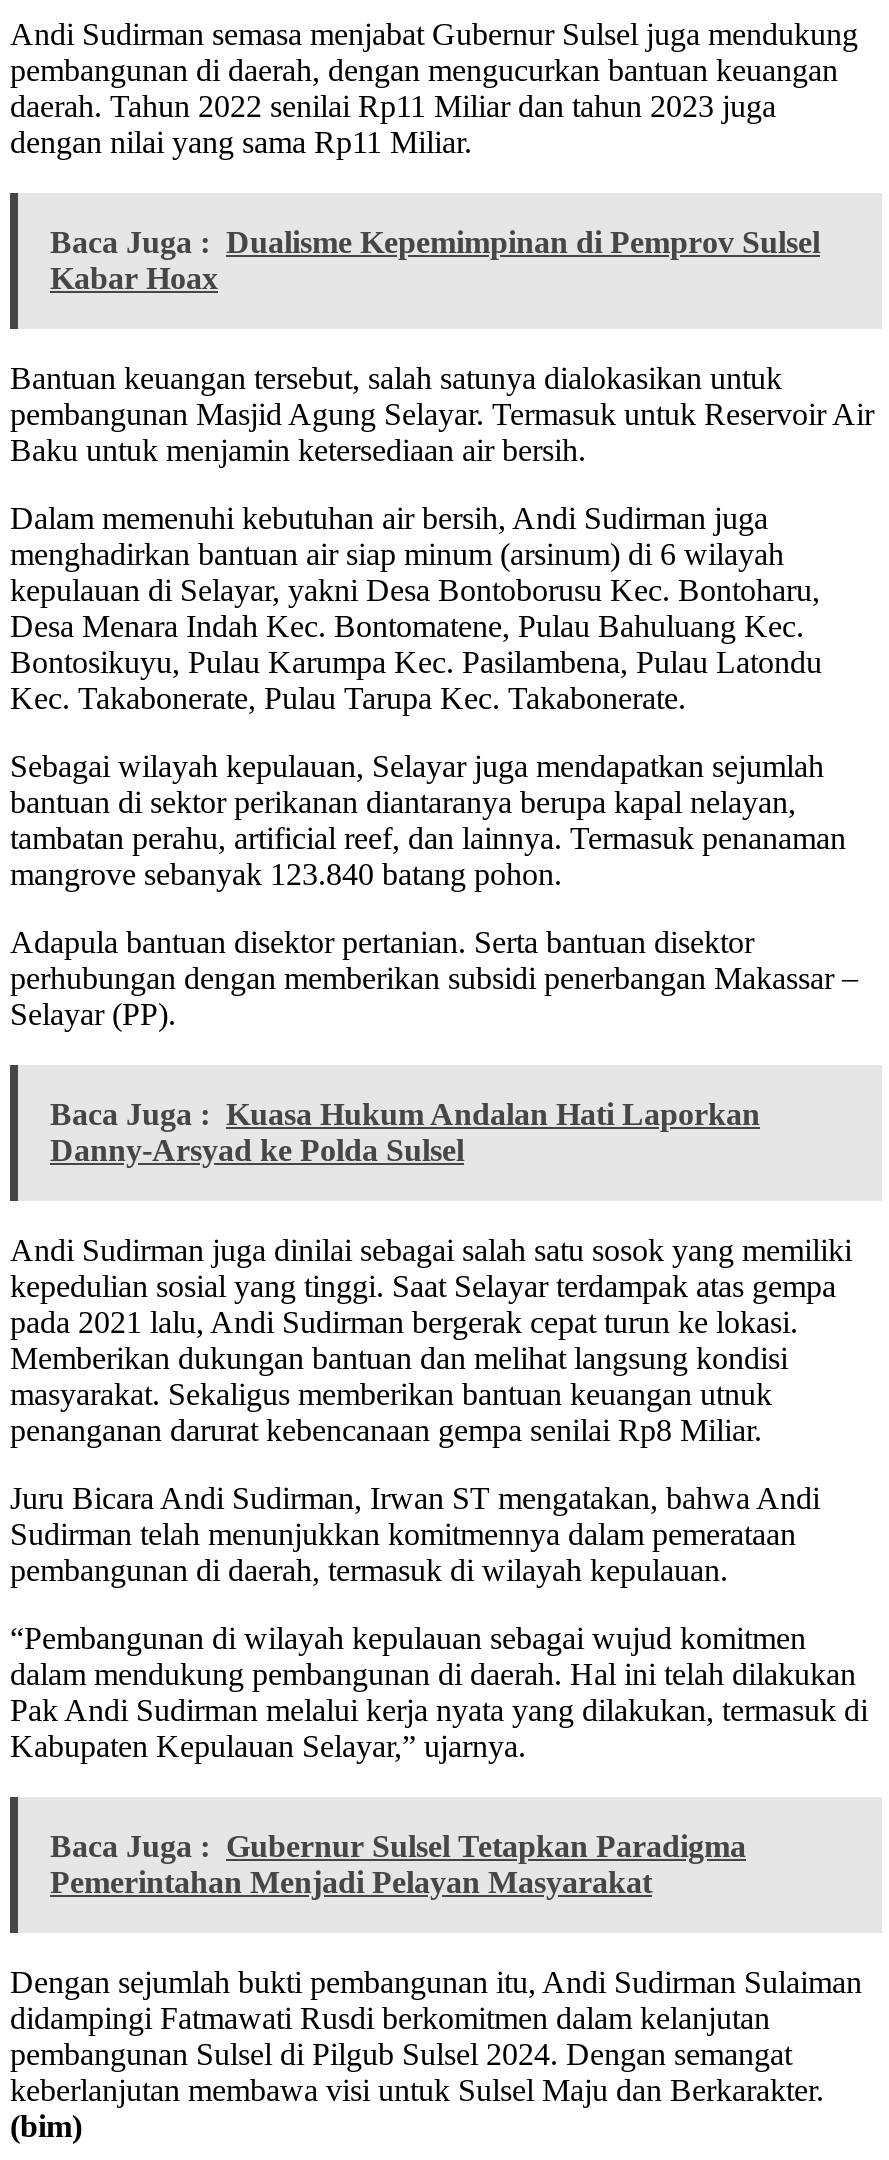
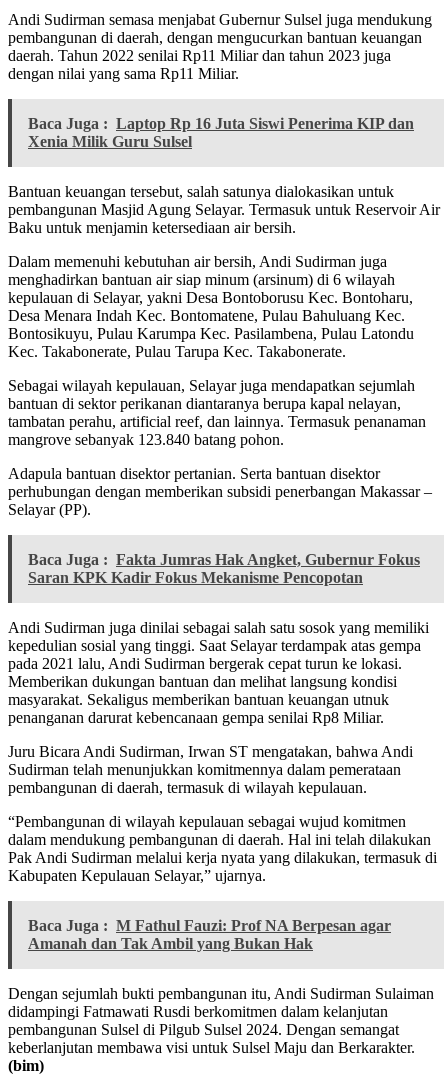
- Baca Juga : Dualisme Kepemimpinan di Pemprov Sulsel
- Kabar Hoax
+ Baca Juga : Laptop Rp 16 Juta Siswi Penerima KIP dan
+ Xenia Milik Guru Sulsel

- Baca Juga : Kuasa Hukum Andalan Hati Laporkan
- Danny-Arsyad ke Polda Sulsel
+ Baca Juga : Fakta Jumras Hak Angket, Gubernur Fokus
+ Saran KPK Kadir Fokus Mekanisme Pencopotan

- Baca Juga : Gubernur Sulsel Tetapkan Paradigma
- Pemerintahan Menjadi Pelayan Masyarakat
+ Baca Juga : M Fathul Fauzi: Prof NA Berpesan agar
+ Amanah dan Tak Ambil yang Bukan Hak
